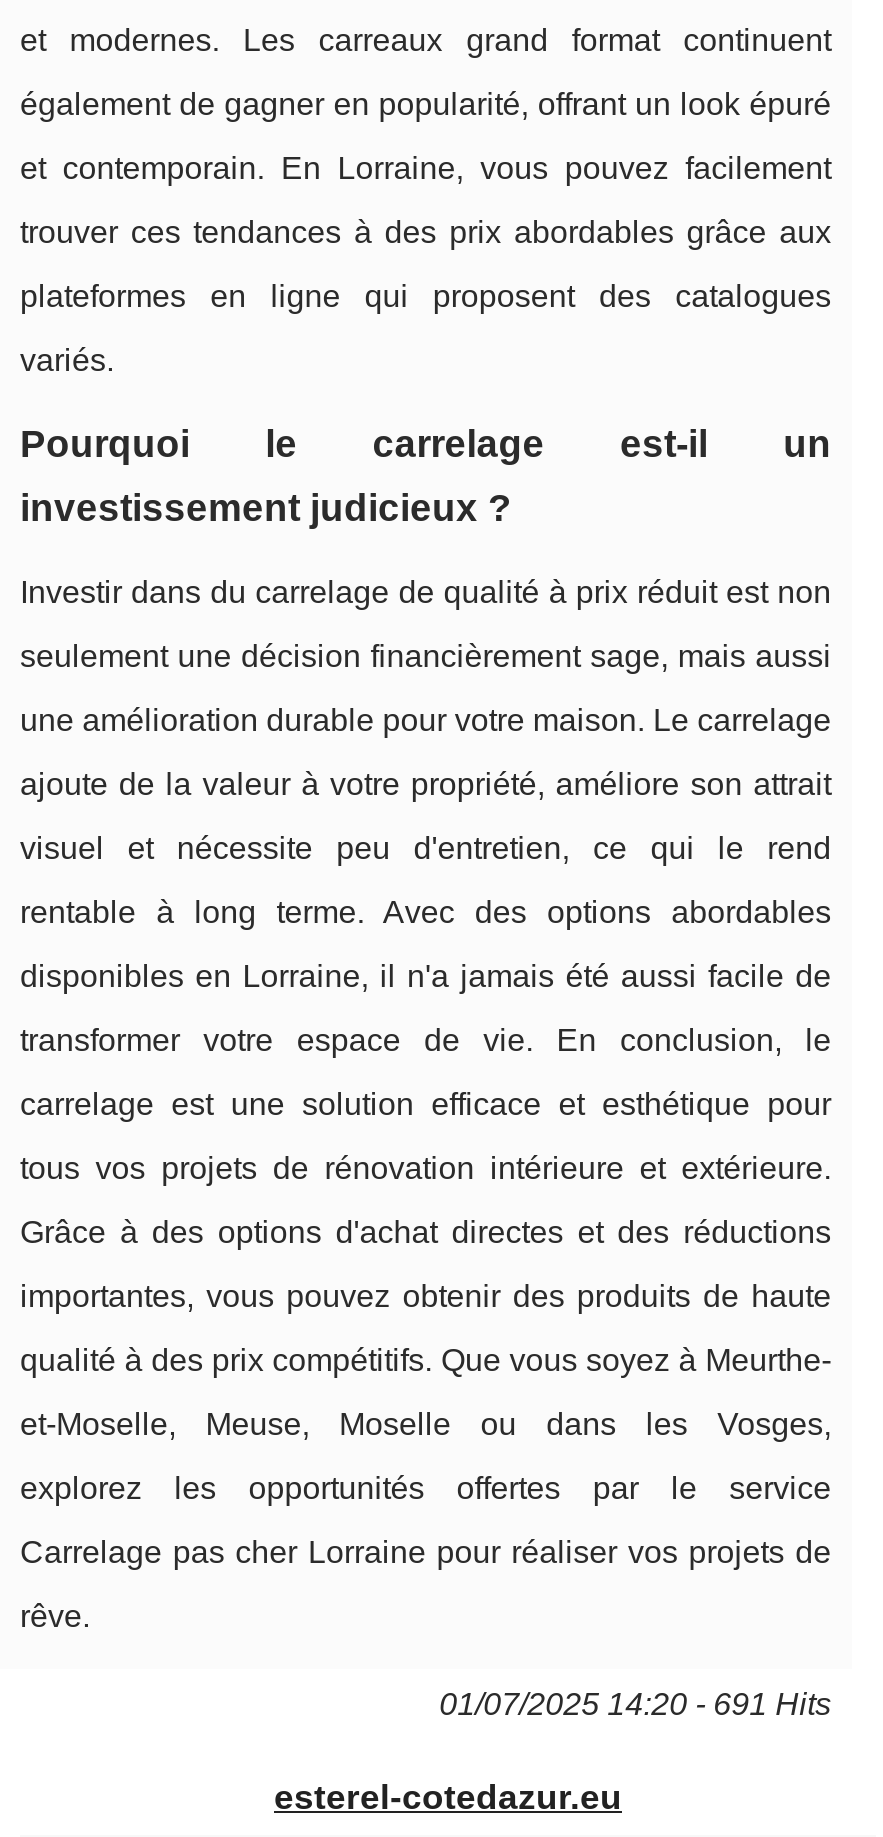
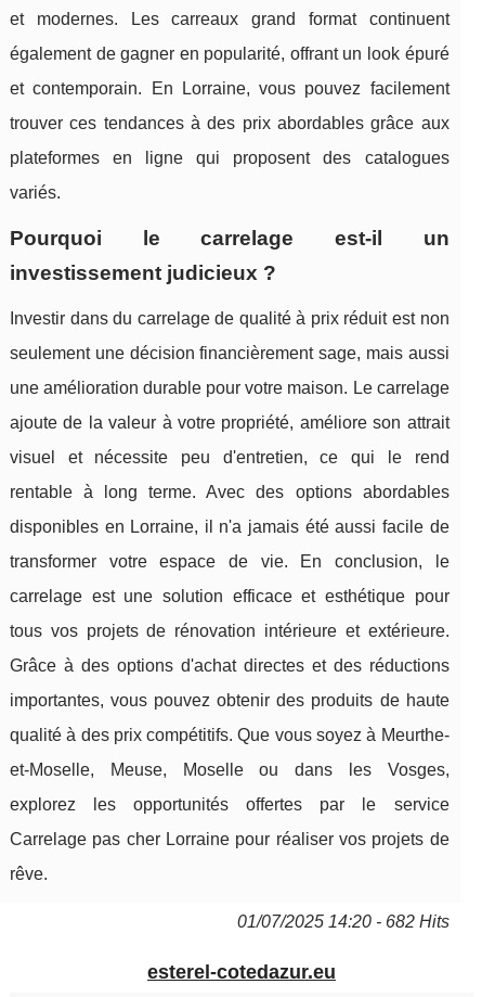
- 01/07/2025 14:20 - 691 Hits
+ 01/07/2025 14:20 - 682 Hits
